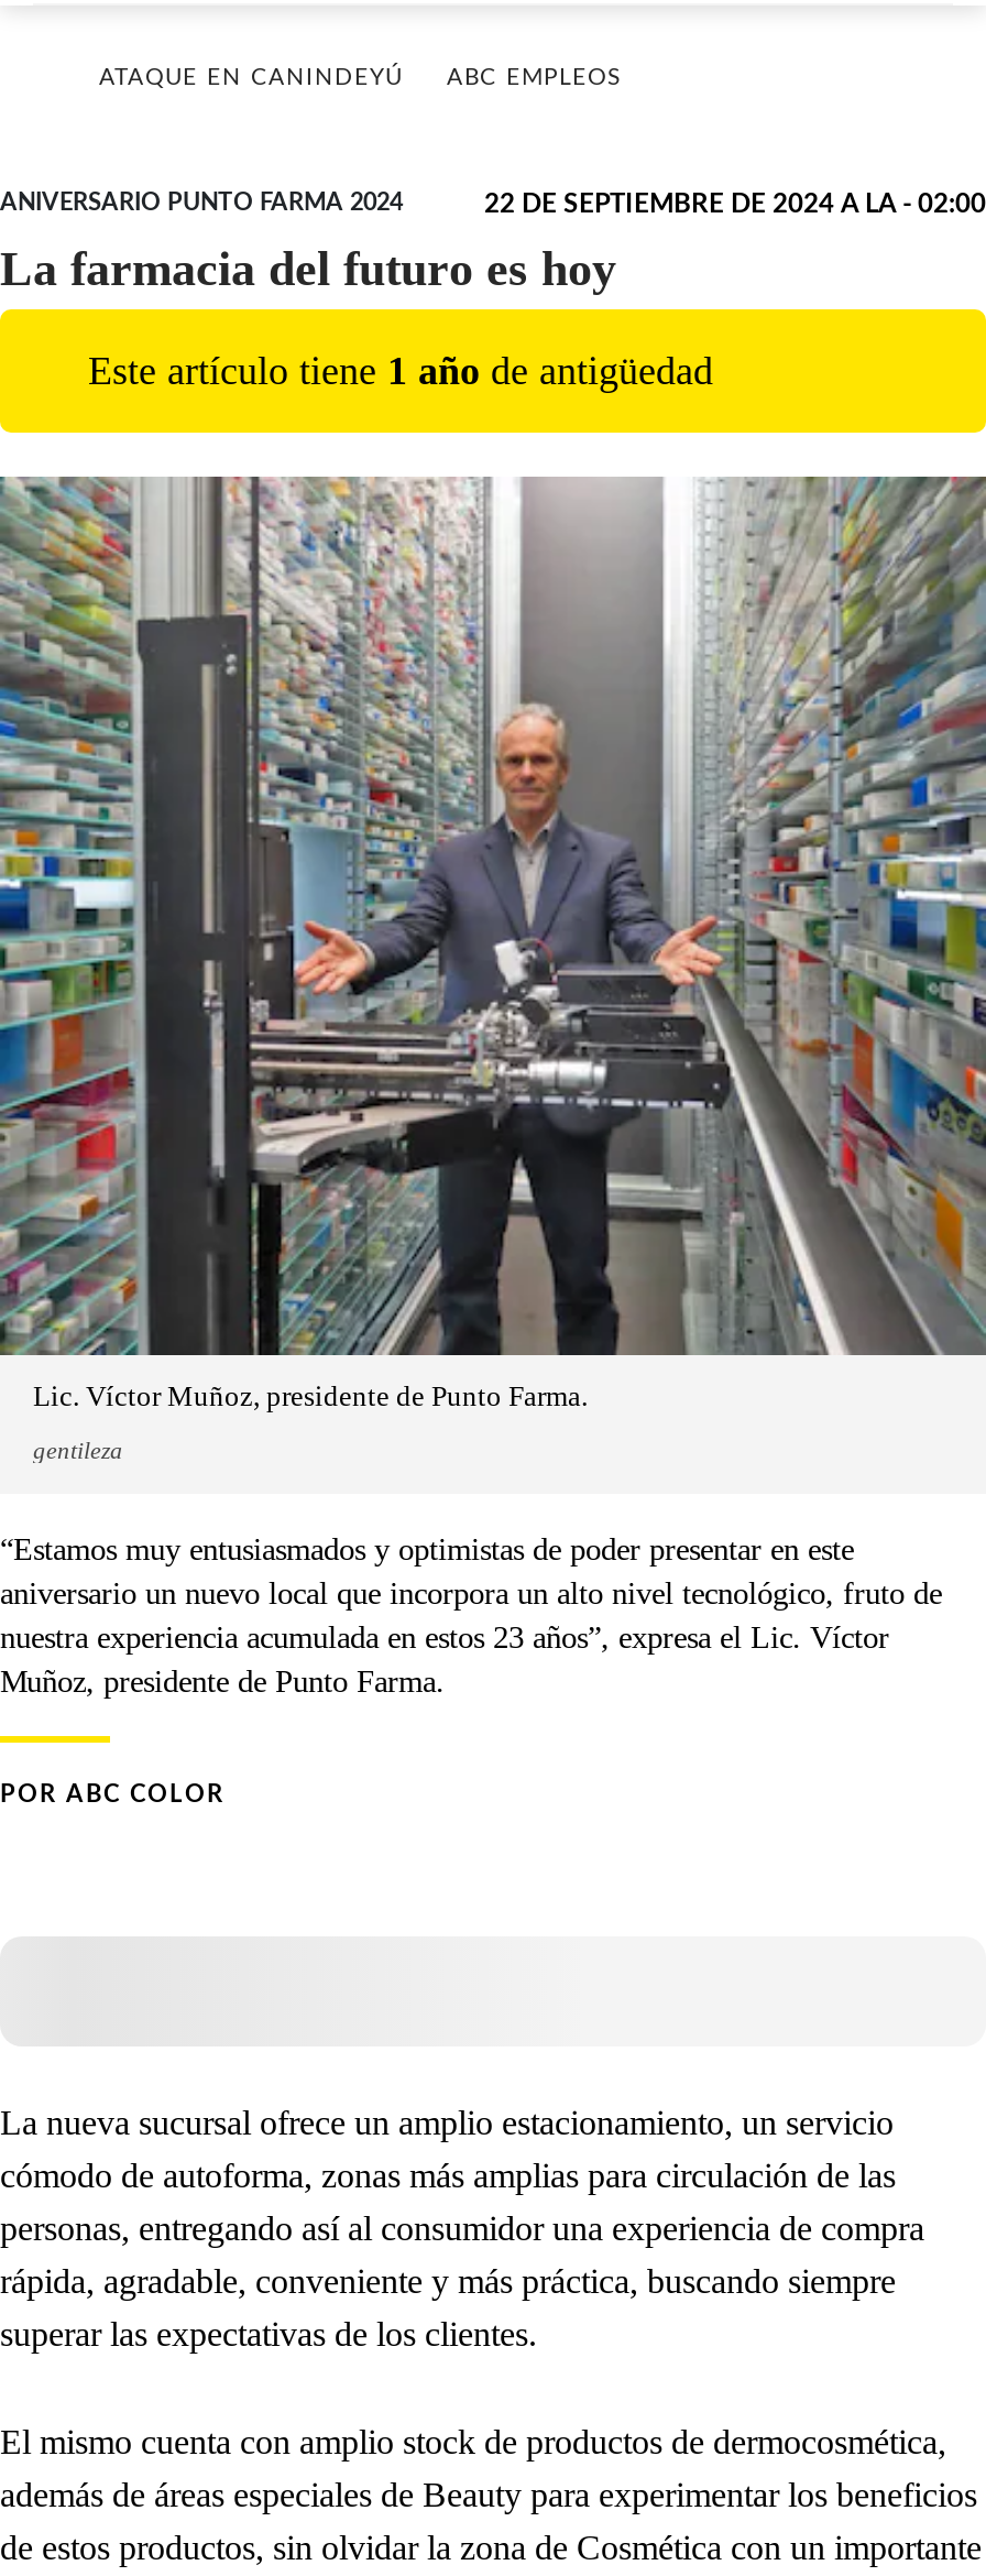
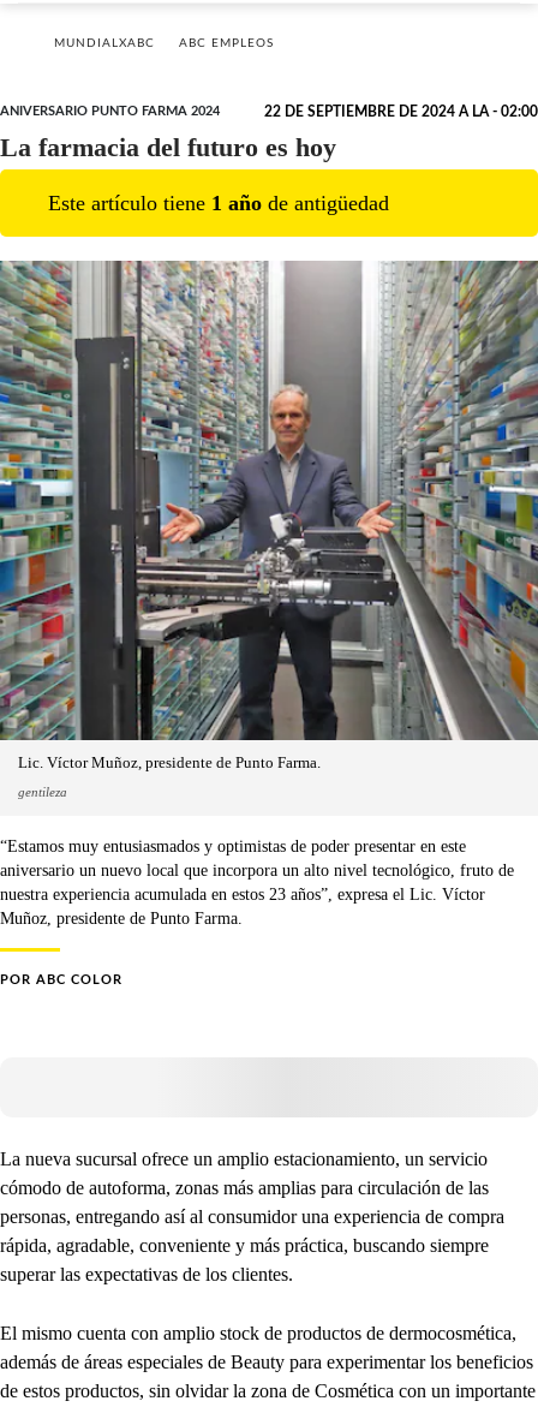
- ATAQUE EN CANINDEYÚ
+ MUNDIALXABC
